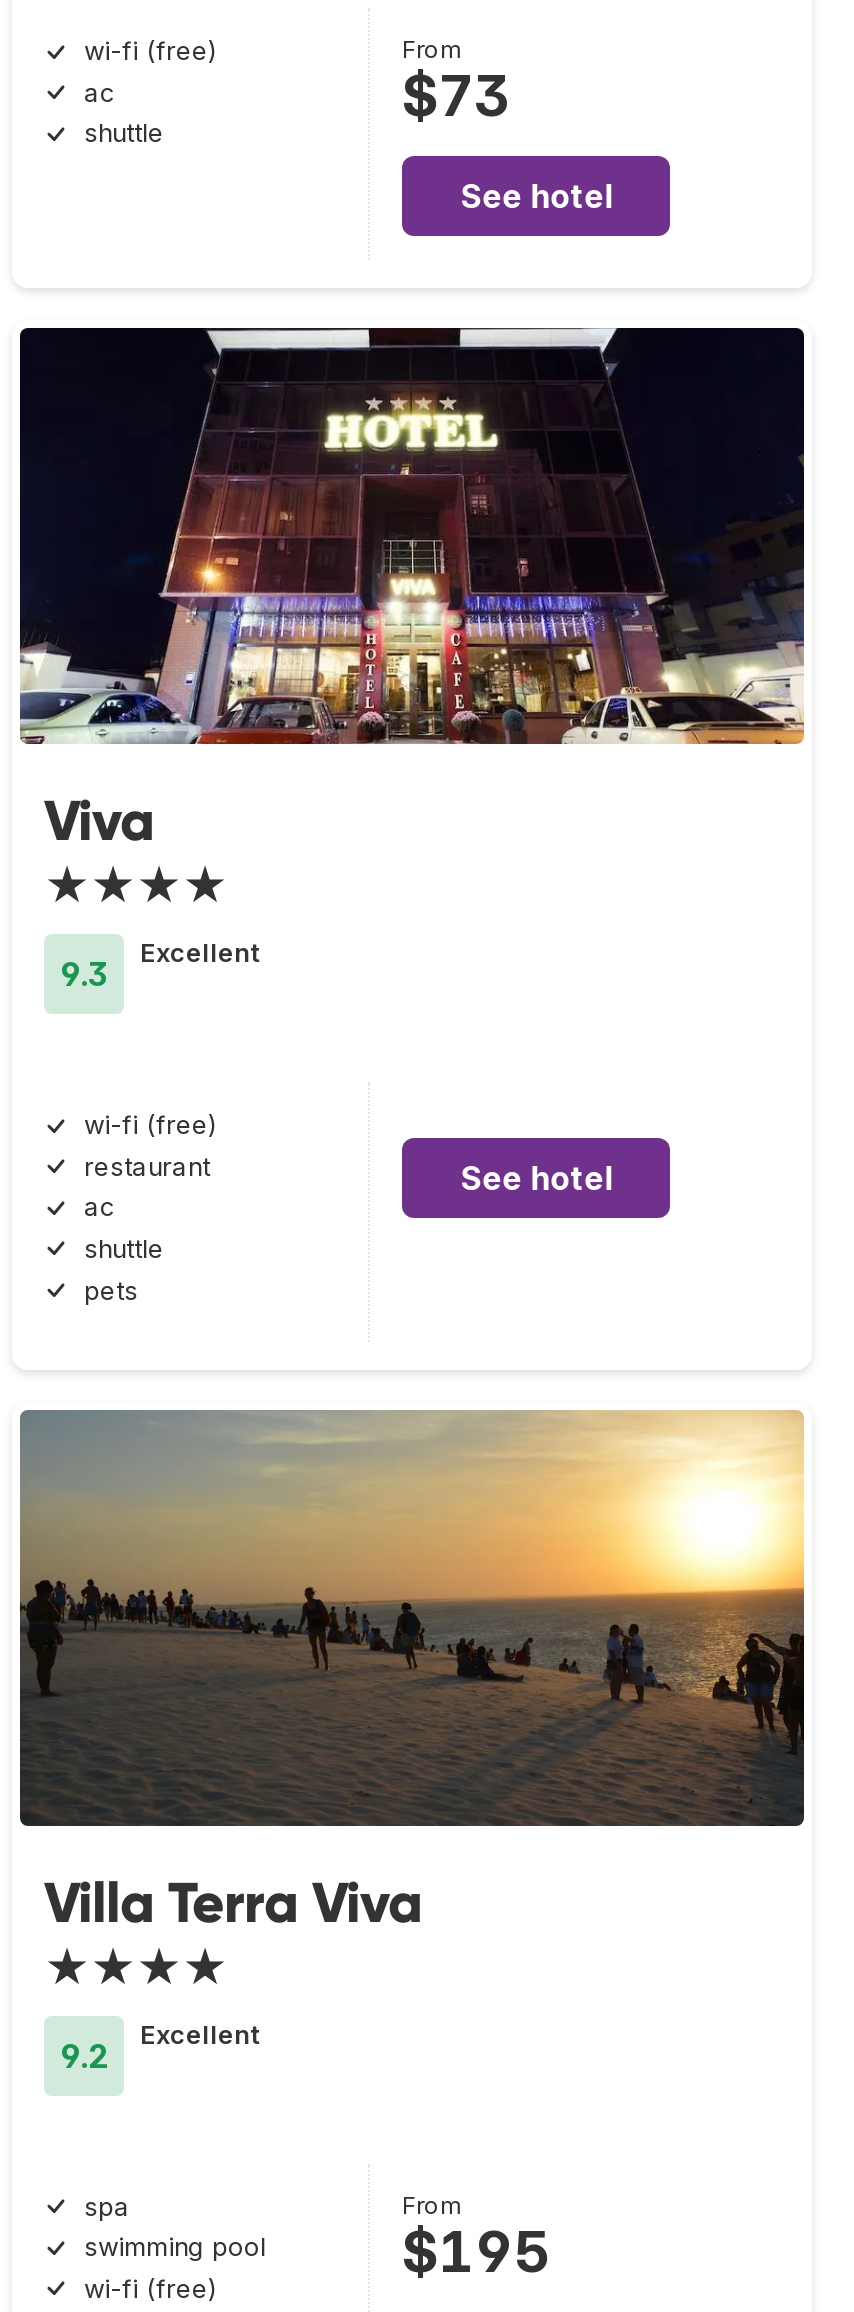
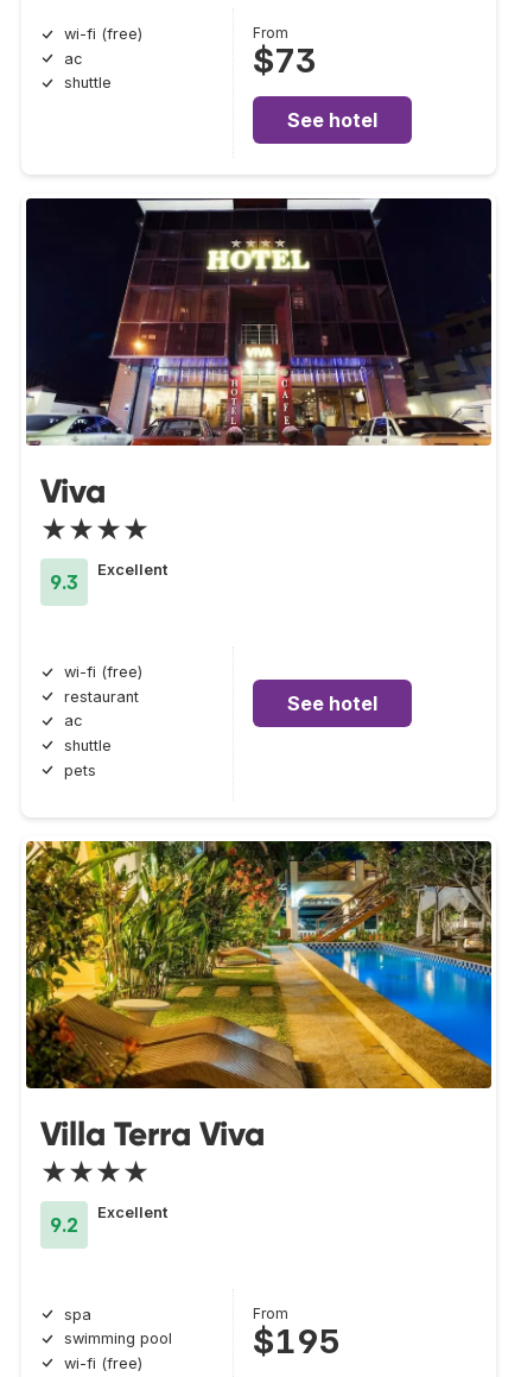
- [image]
+ [image]
